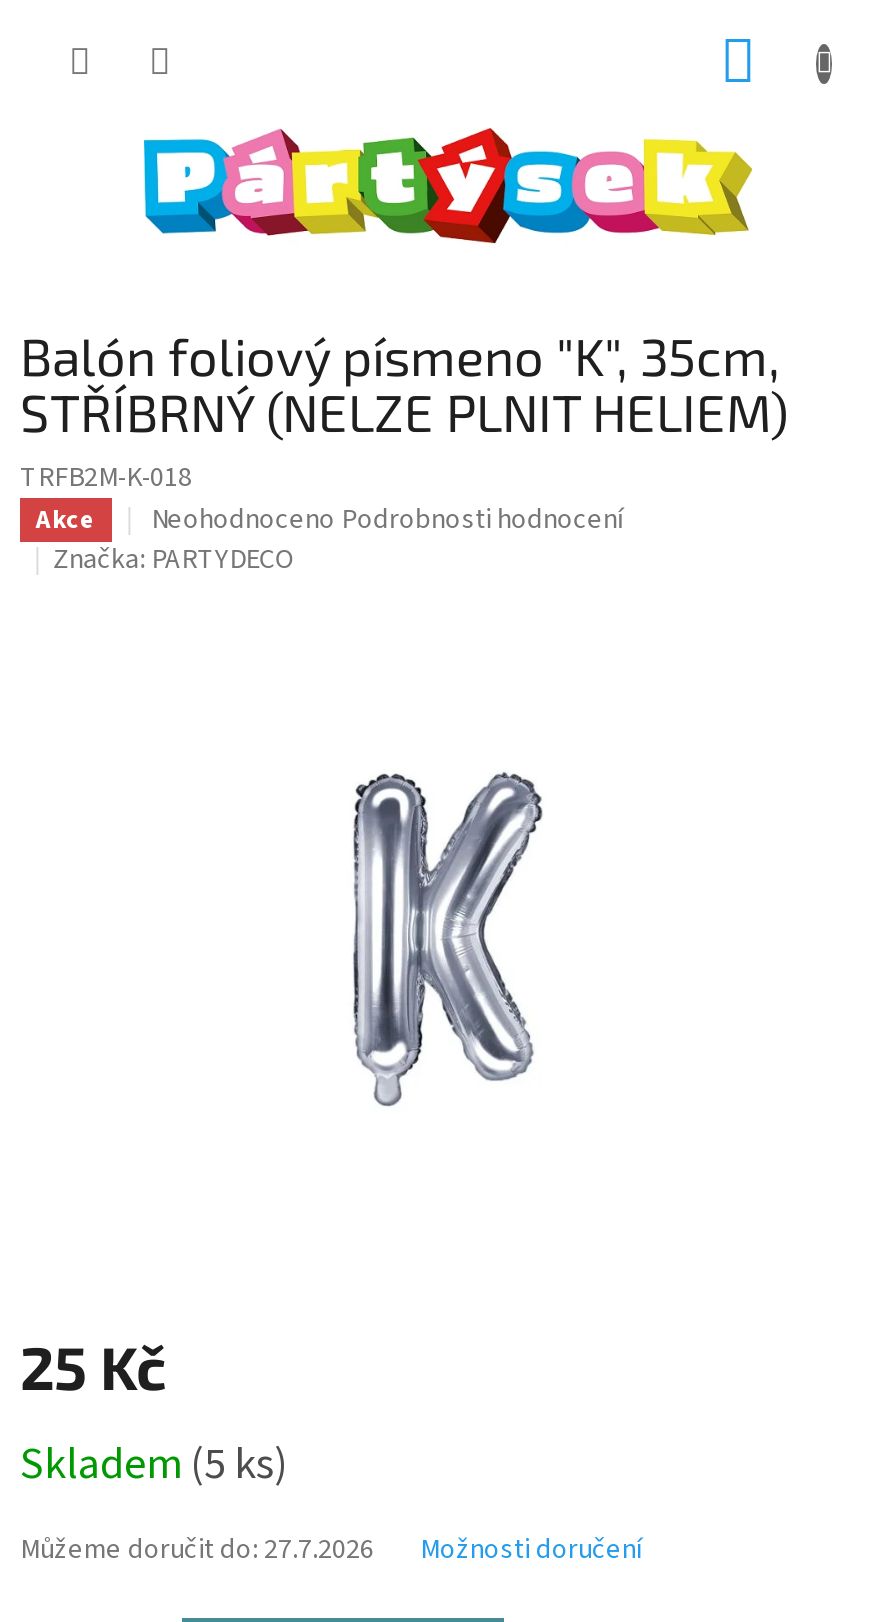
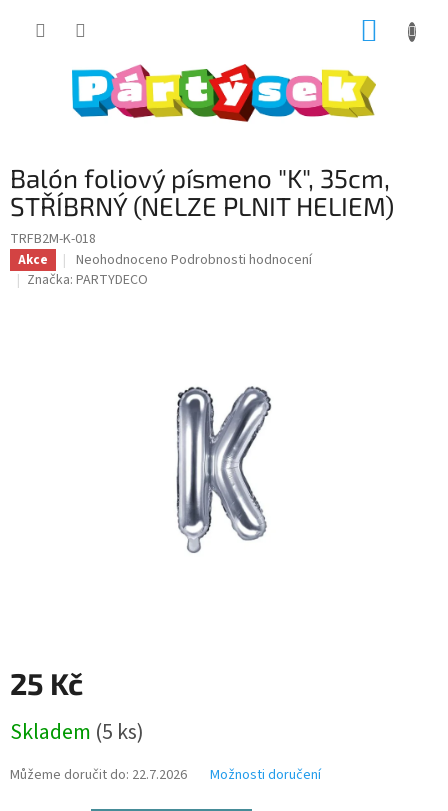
- Můžeme doručit do: 27.7.2026
+ Můžeme doručit do: 22.7.2026
